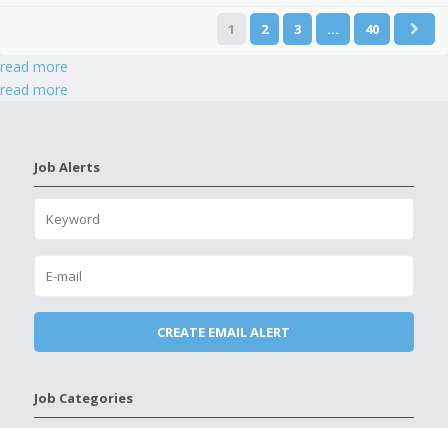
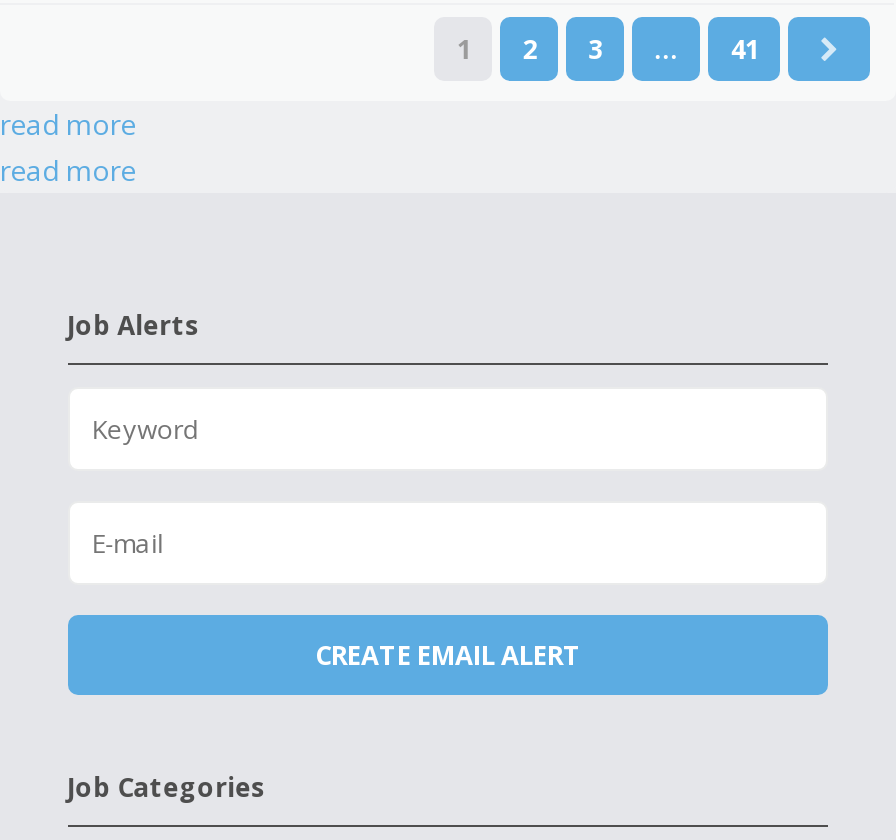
- 40
+ 41
